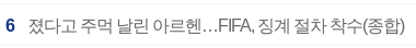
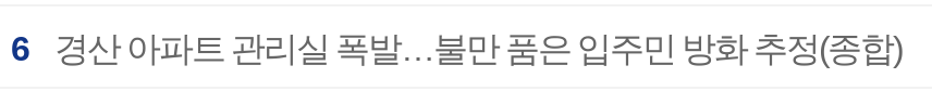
- 졌다고 주먹 날린 아르헨…FIFA, 징계 절차 착수(종합)
+ 경산 아파트 관리실 폭발…불만 품은 입주민 방화 추정(종합)
